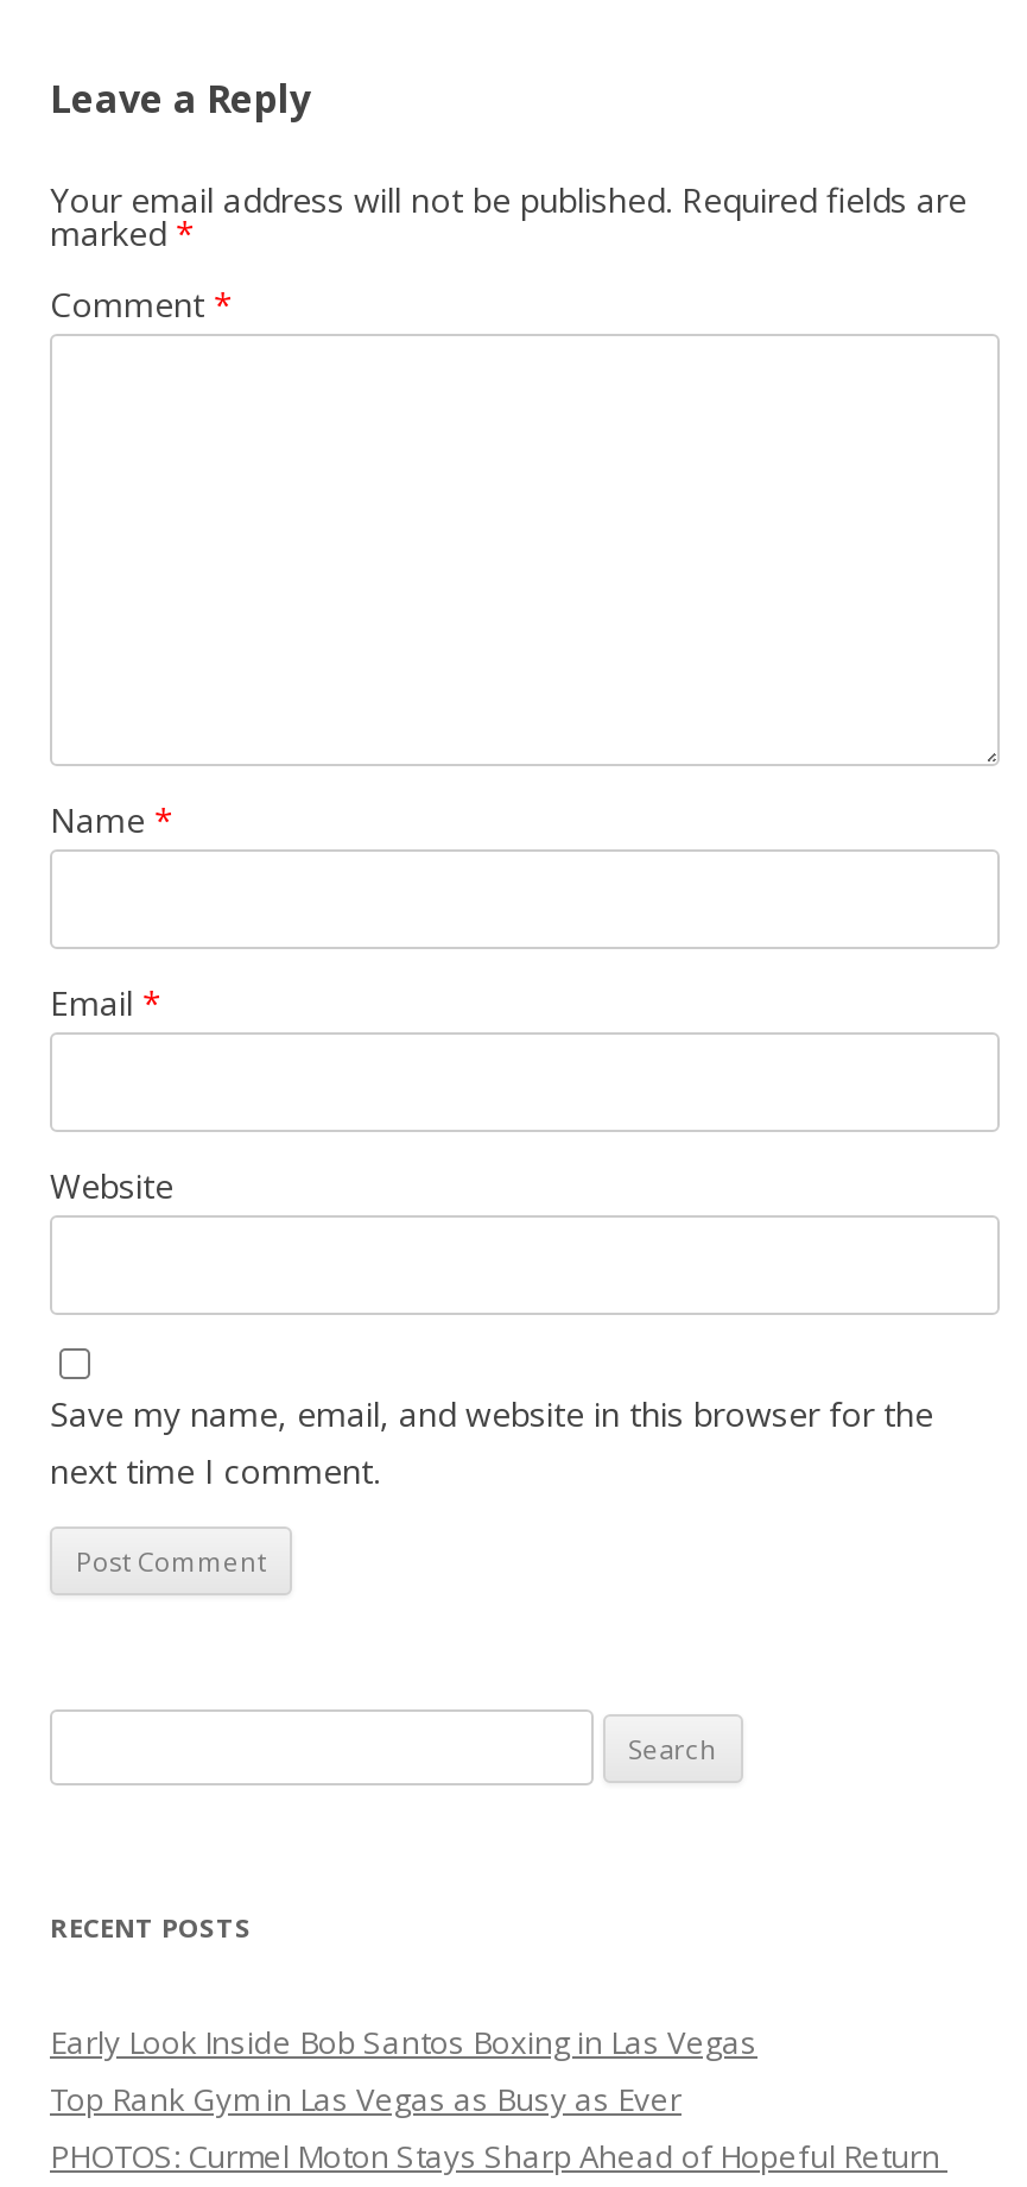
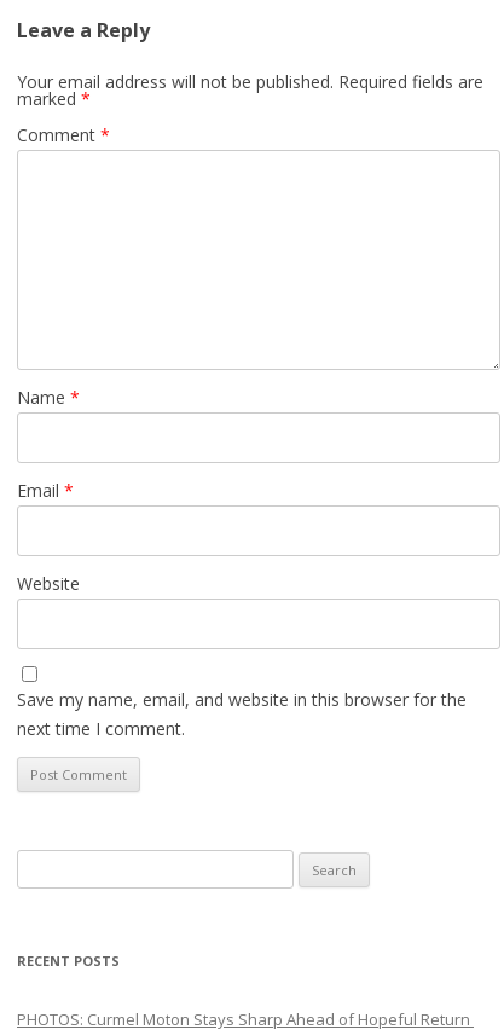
- Early Look Inside Bob Santos Boxing in Las Vegas
- Top Rank Gym in Las Vegas as Busy as Ever
